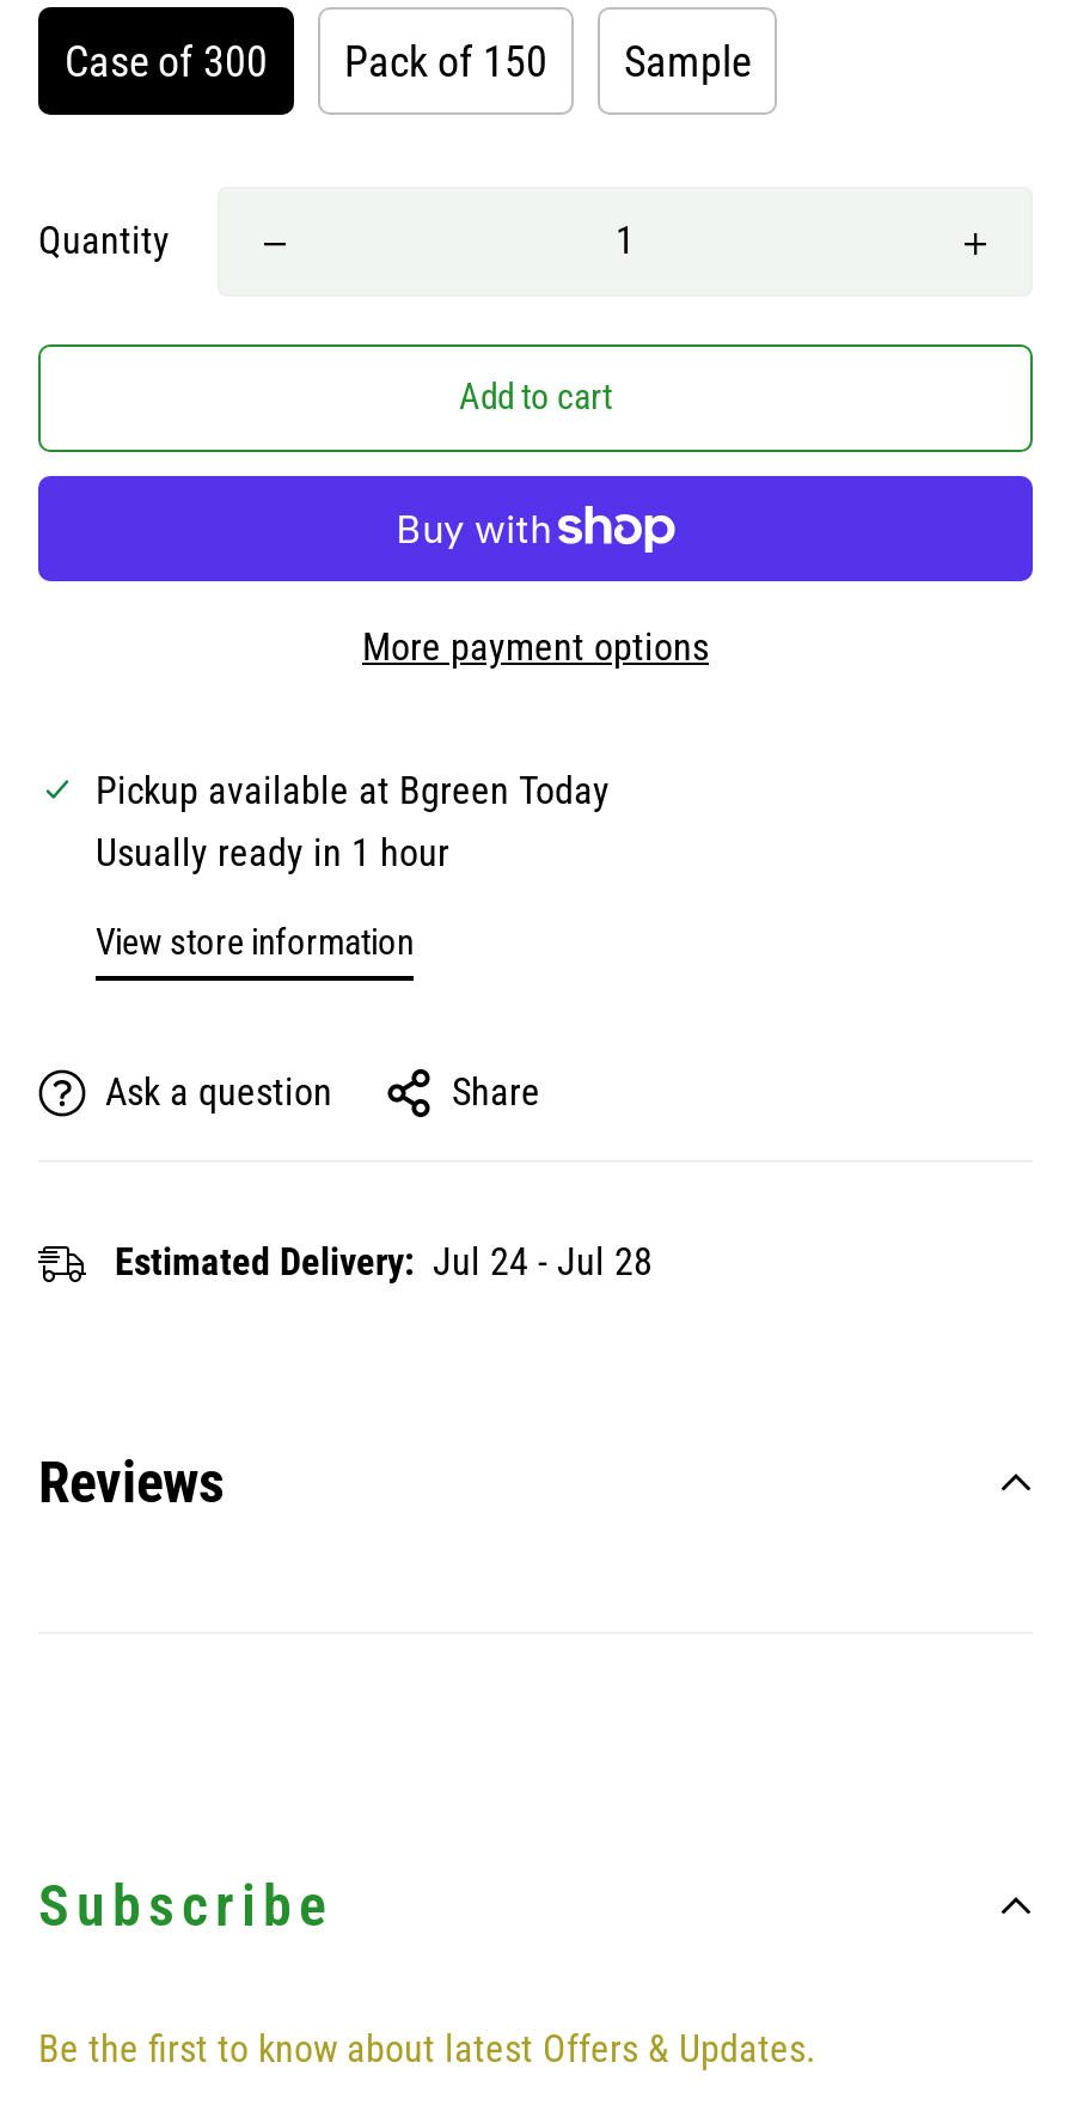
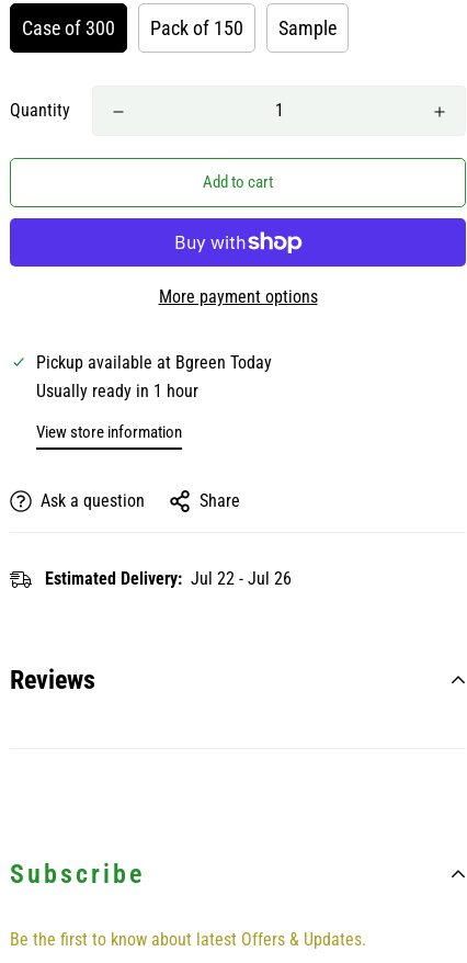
- Estimated Delivery: Jul 24 - Jul 28
+ Estimated Delivery: Jul 22 - Jul 26
